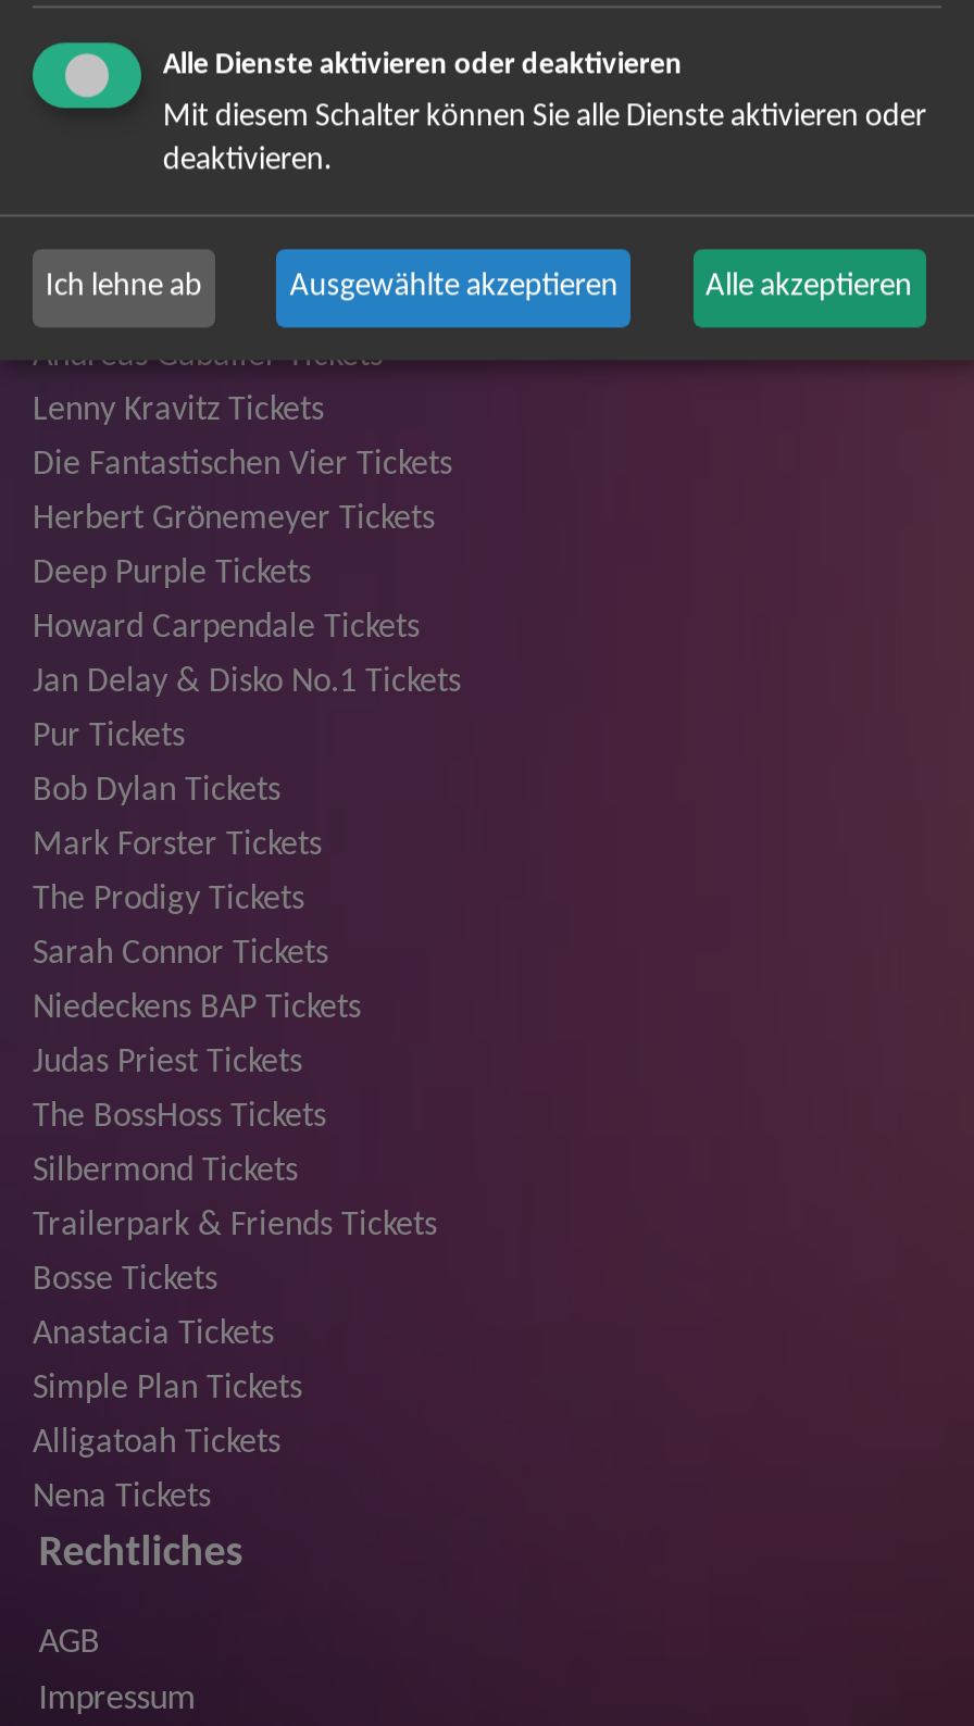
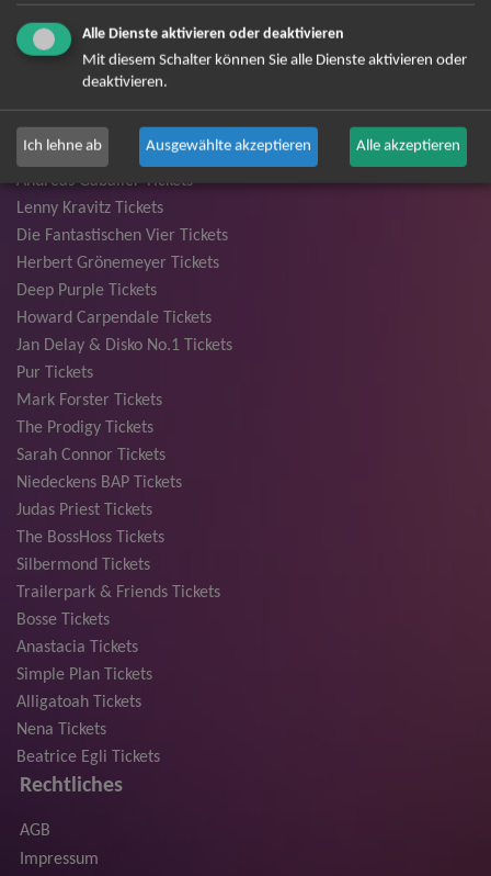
- Bob Dylan Tickets

moved up: Mark Forster Tickets | The Prodigy Tickets | Sarah Connor Tickets | ... | Alligatoah Tickets | Nena Tickets

+ Beatrice Egli Tickets
